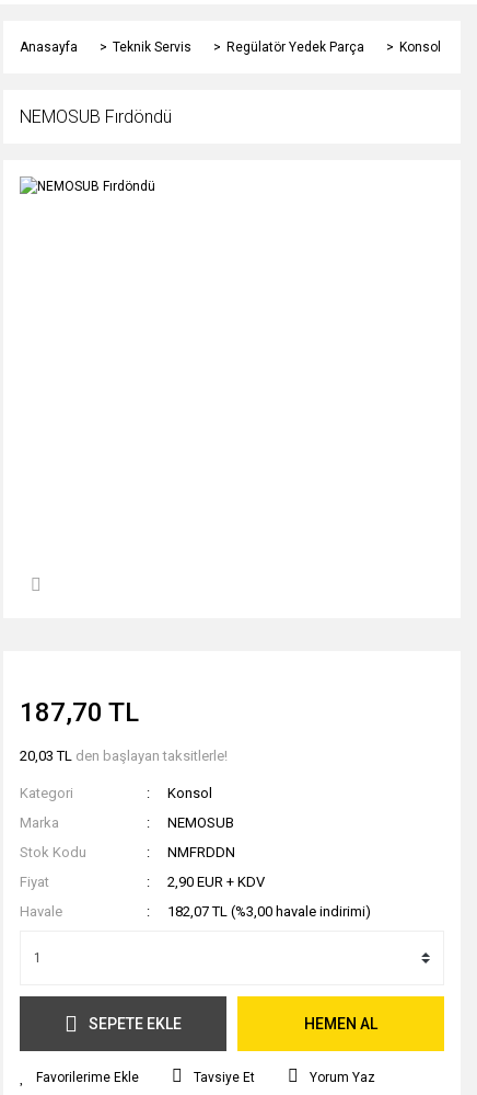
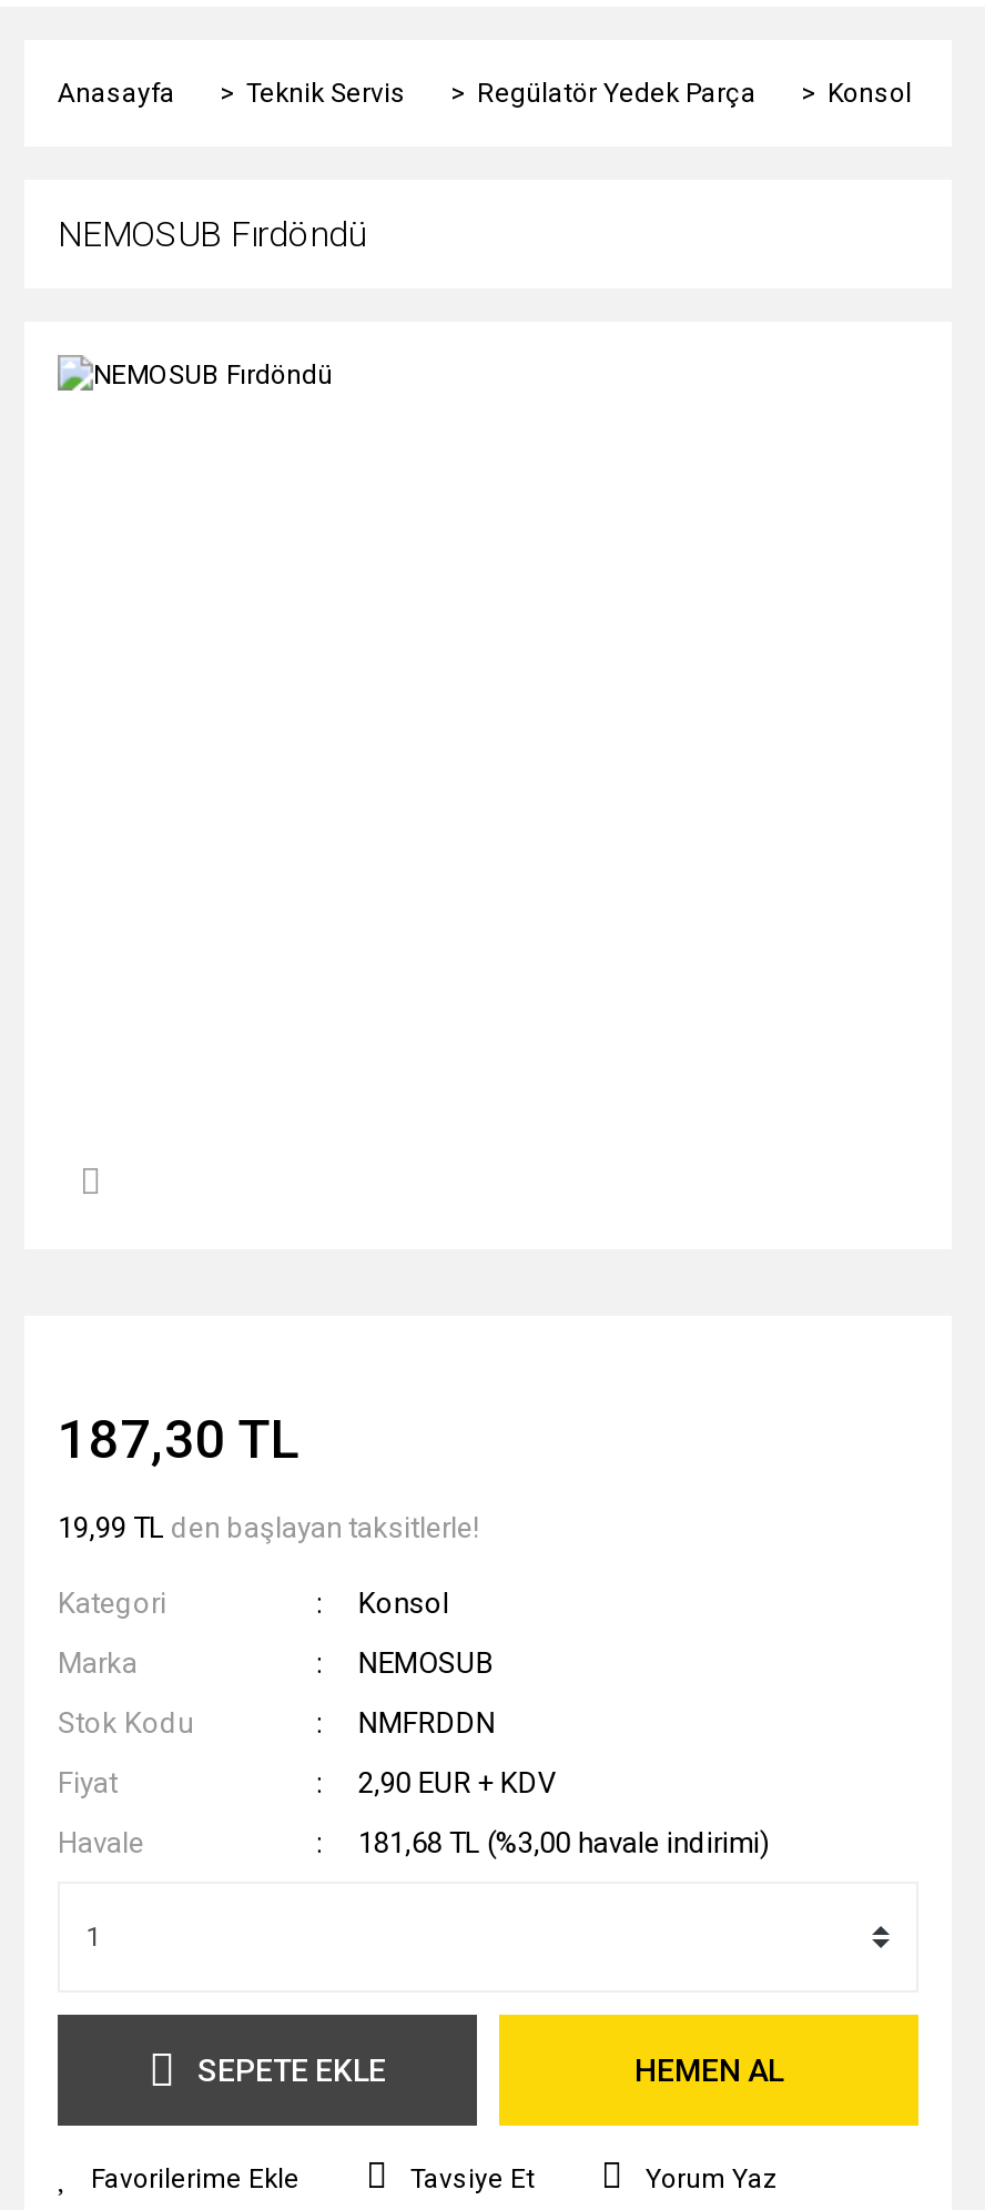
- 187,70 TL
+ 187,30 TL

- 20,03 TL den başlayan taksitlerle!
+ 19,99 TL den başlayan taksitlerle!

- 182,07 TL (%3,00 havale indirimi)
+ 181,68 TL (%3,00 havale indirimi)
